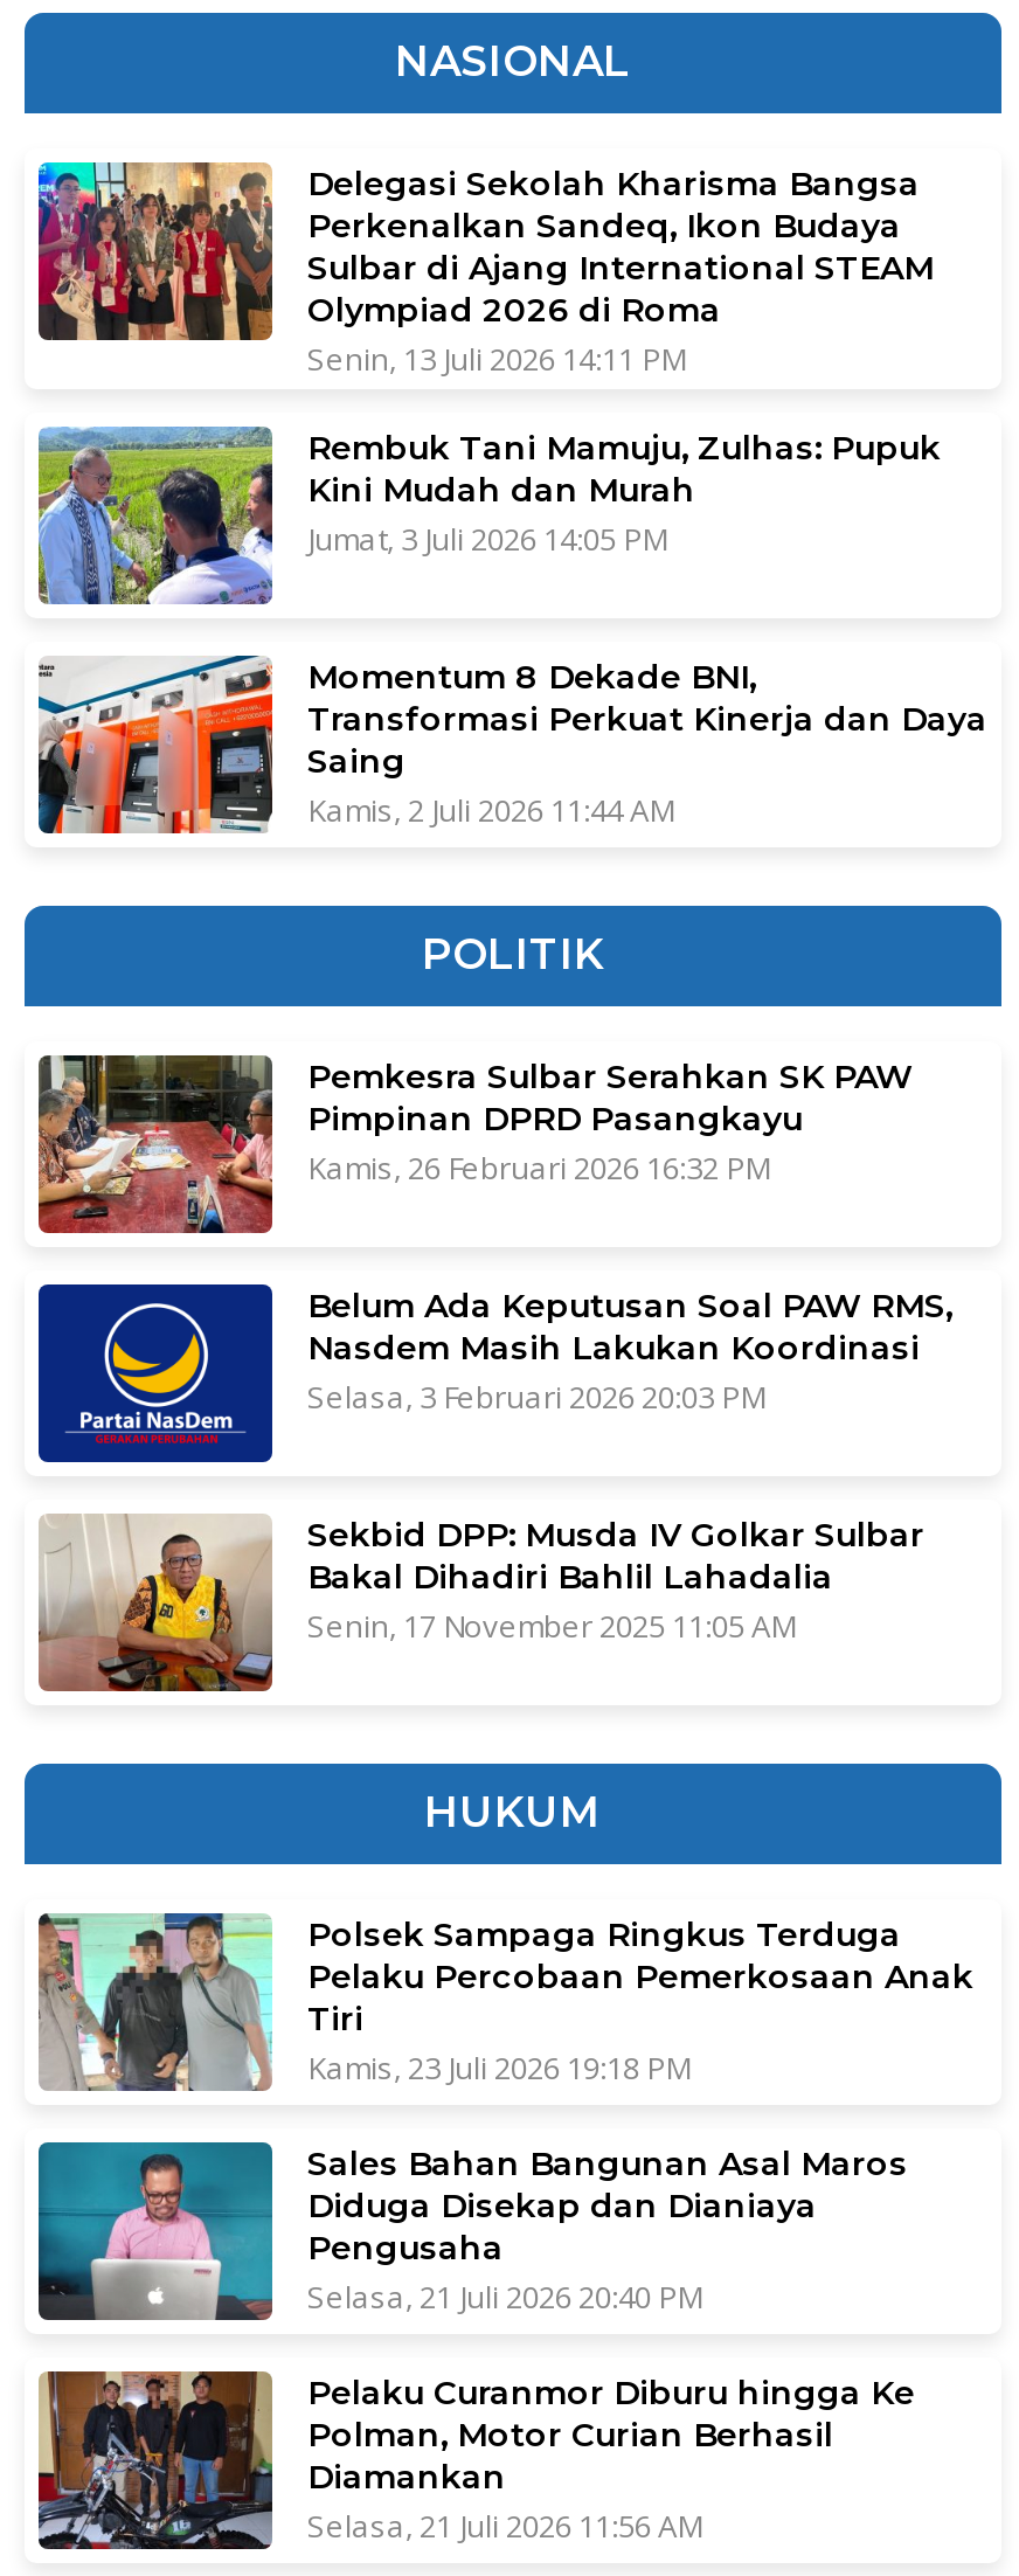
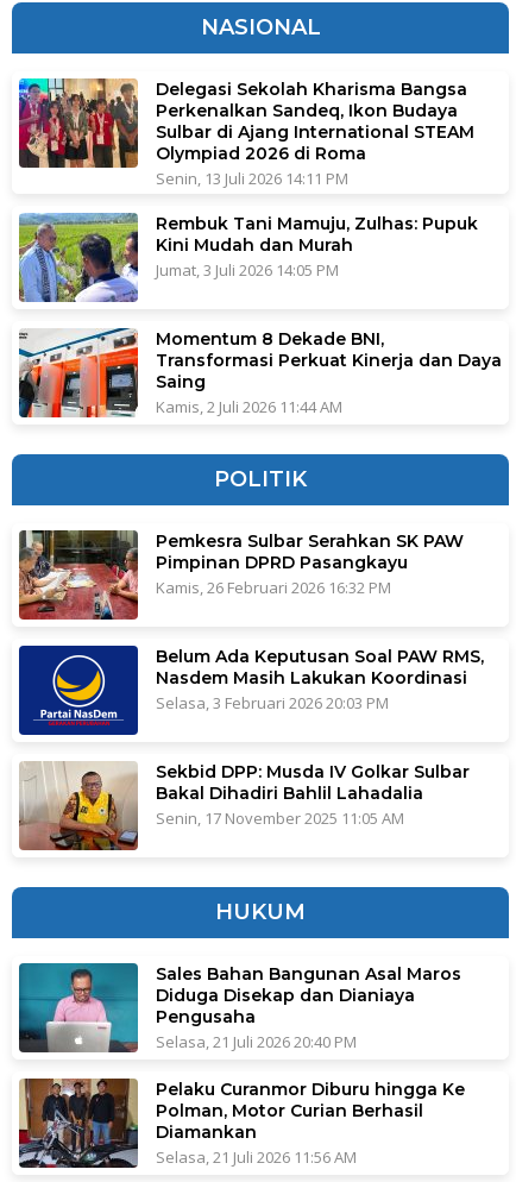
- [image]
- Polsek Sampaga Ringkus Terduga
- Pelaku Percobaan Pemerkosaan Anak
- Tiri
- Kamis, 23 Juli 2026 19:18 PM
